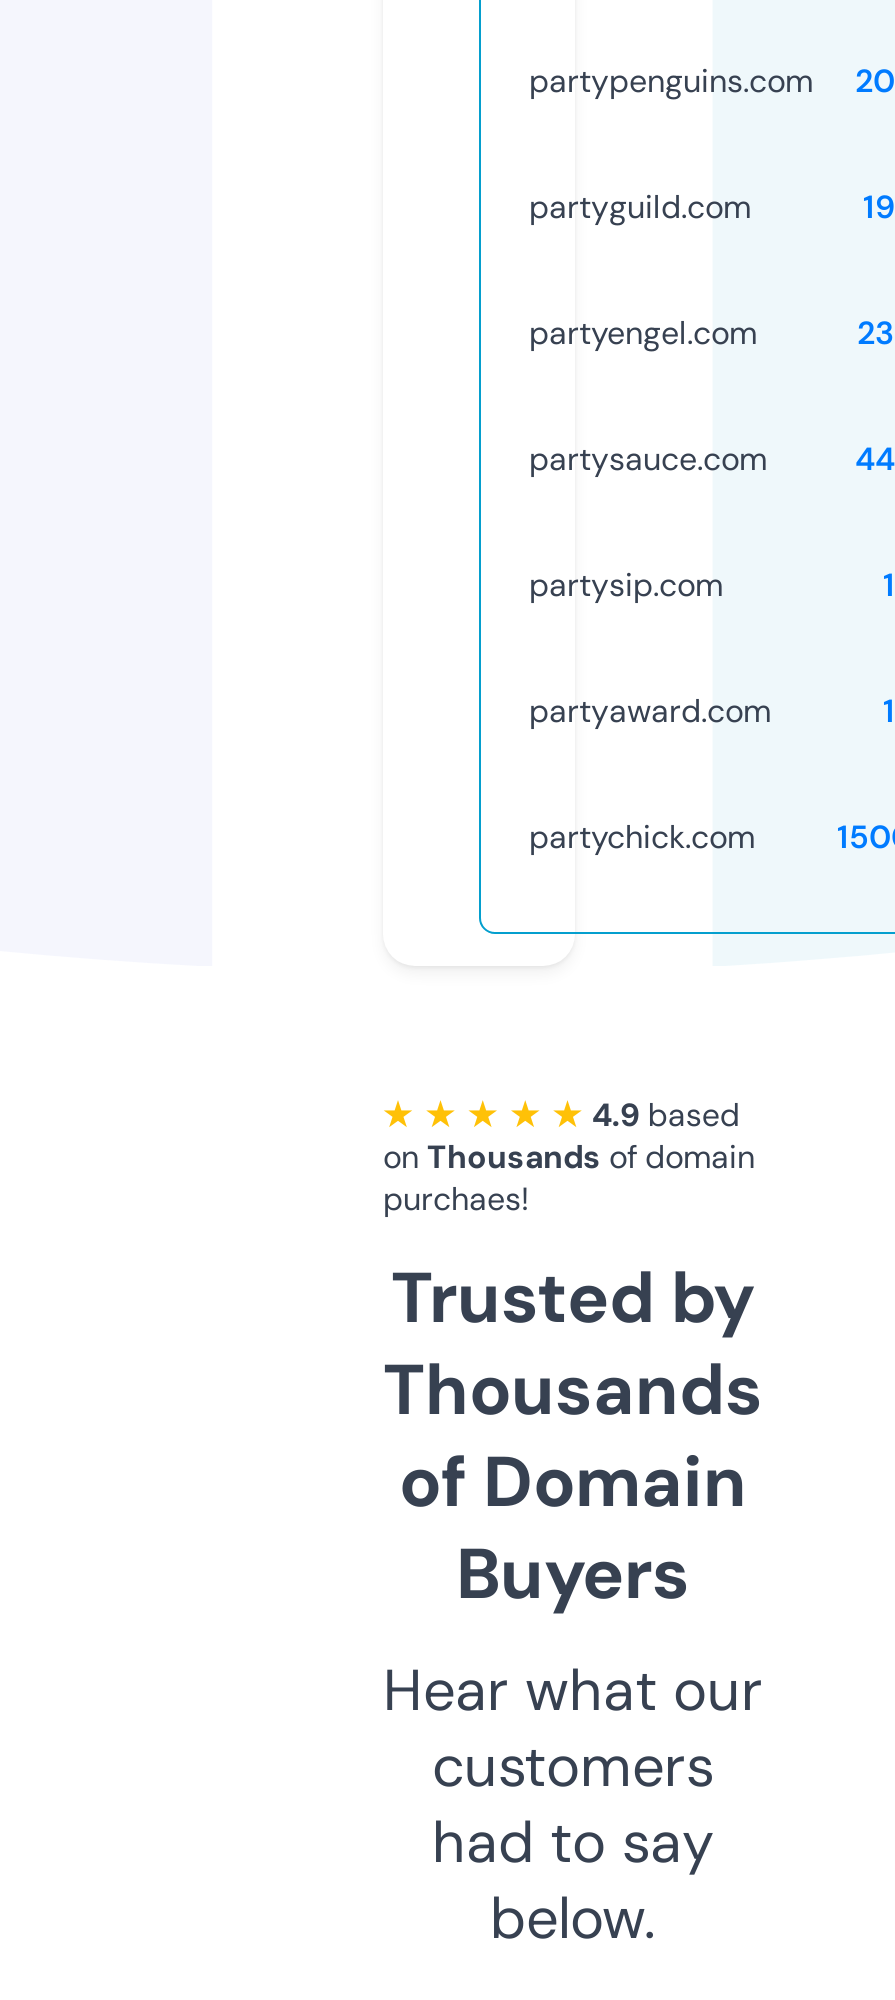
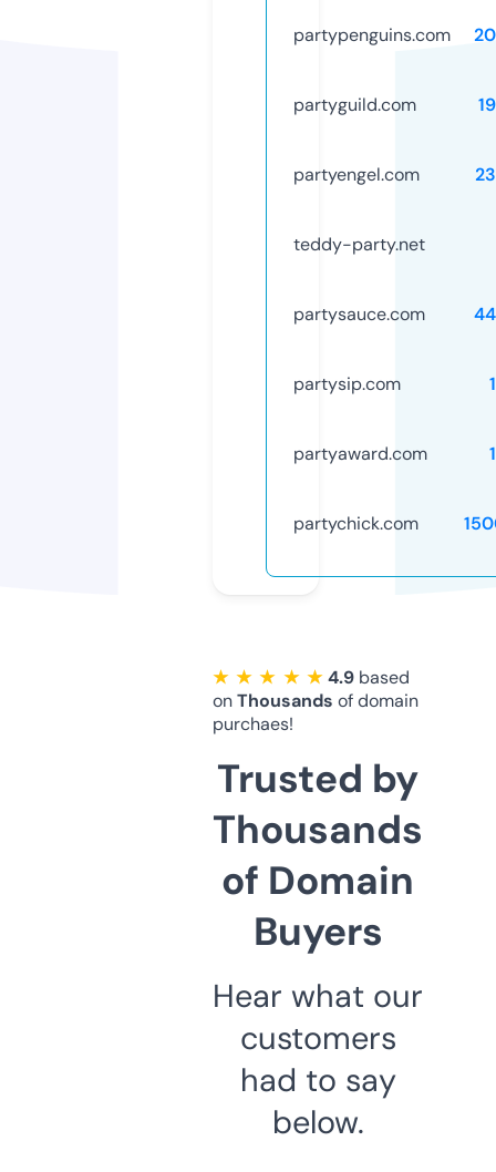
+ teddy-party.net
